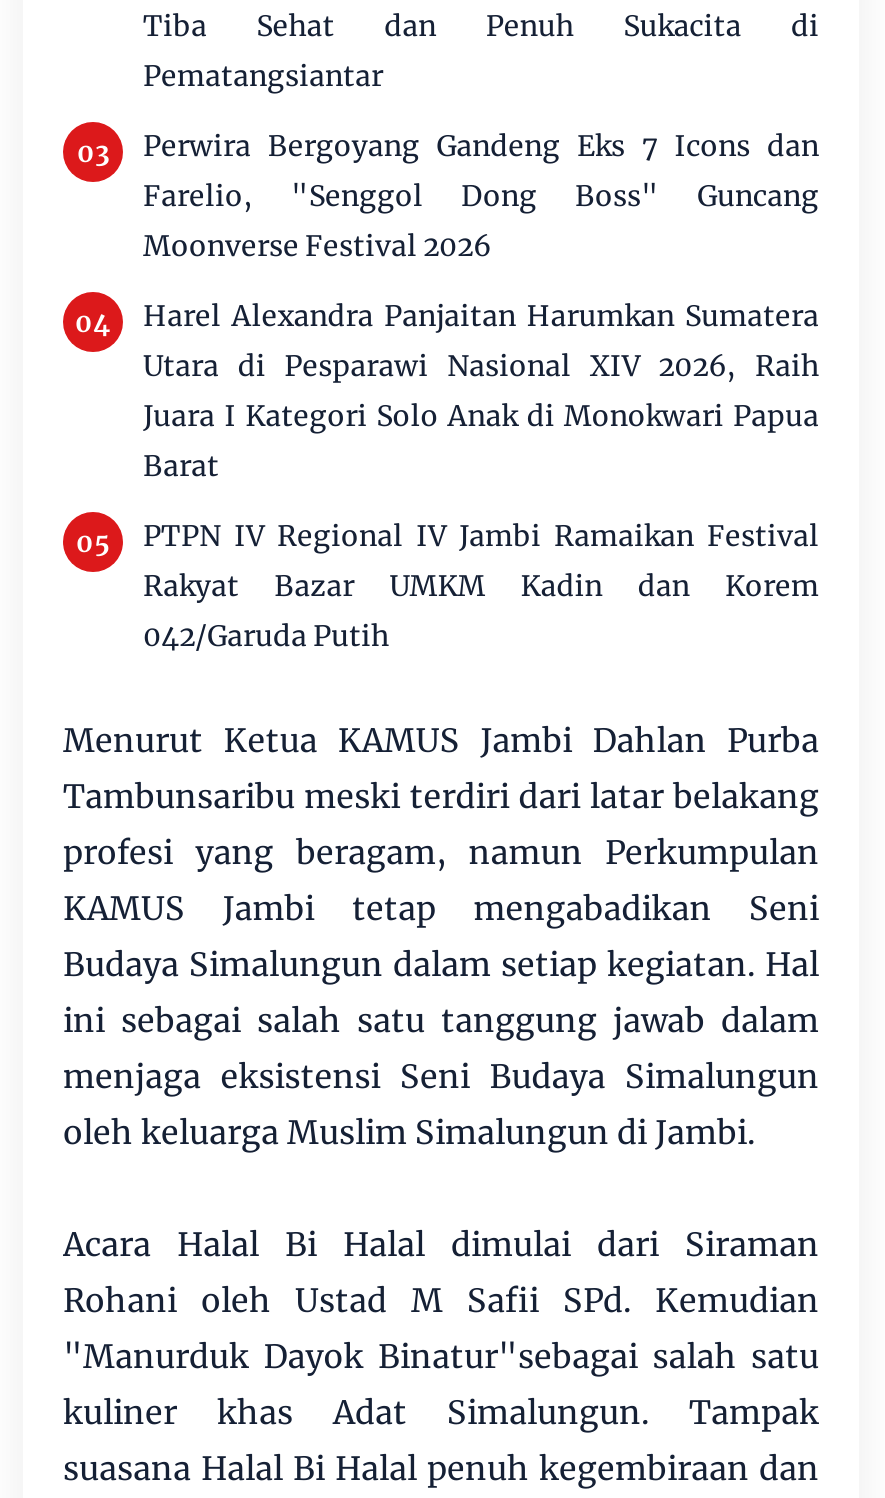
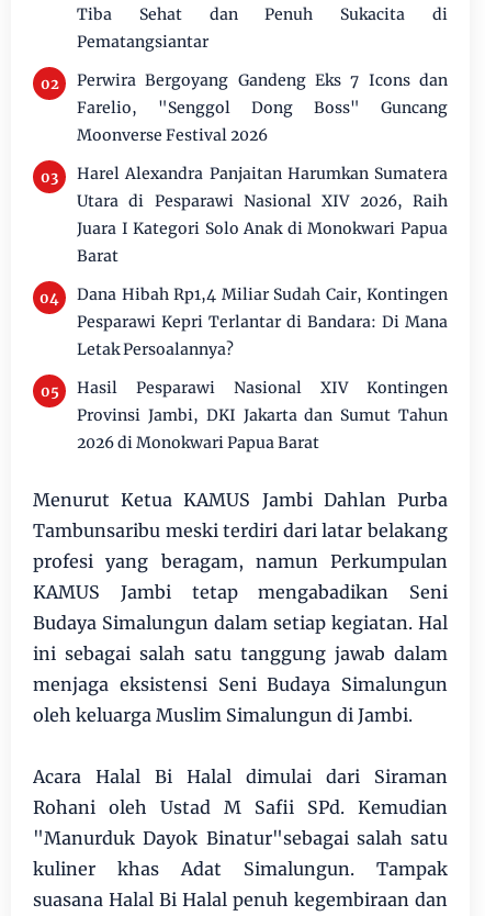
- PTPN IV Regional IV Jambi Ramaikan Festival
- Rakyat Bazar UMKM Kadin dan Korem
- 042/Garuda Putih
+ Dana Hibah Rp1,4 Miliar Sudah Cair, Kontingen
+ Pesparawi Kepri Terlantar di Bandara: Di Mana
+ Letak Persoalannya?
+ Hasil Pesparawi Nasional XIV Kontingen
+ Provinsi Jambi, DKI Jakarta dan Sumut Tahun
+ 2026 di Monokwari Papua Barat
